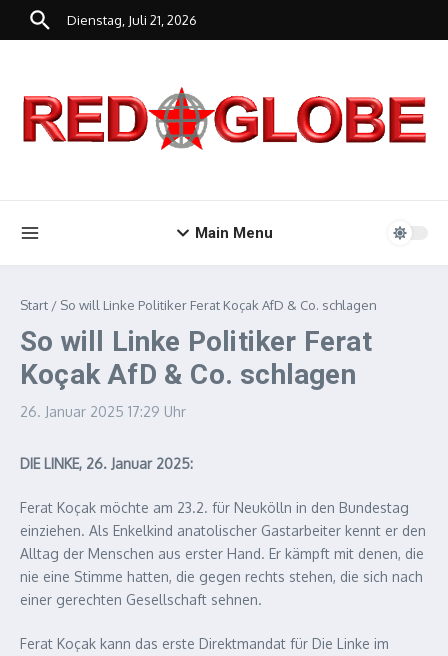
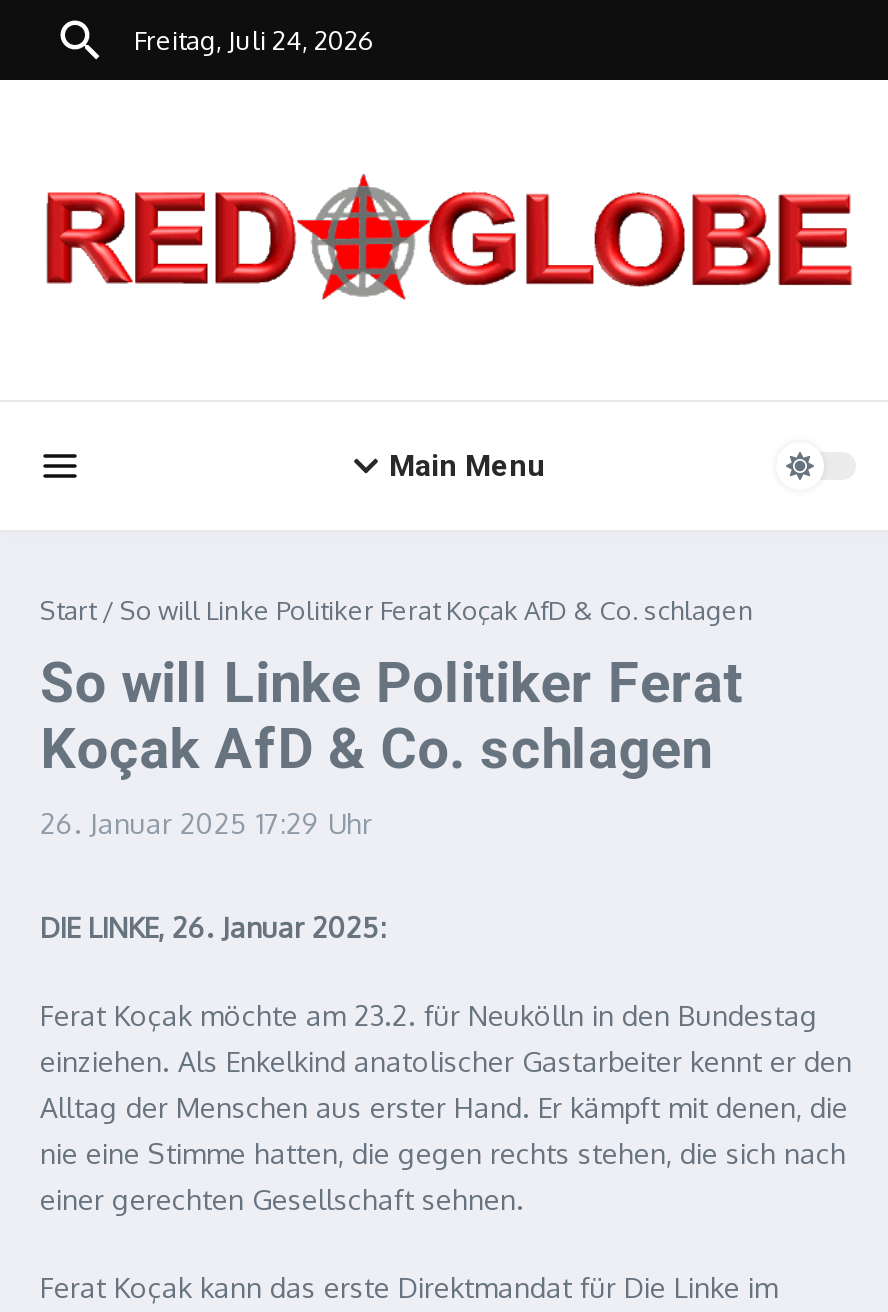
- Dienstag, Juli 21, 2026
+ Freitag, Juli 24, 2026
